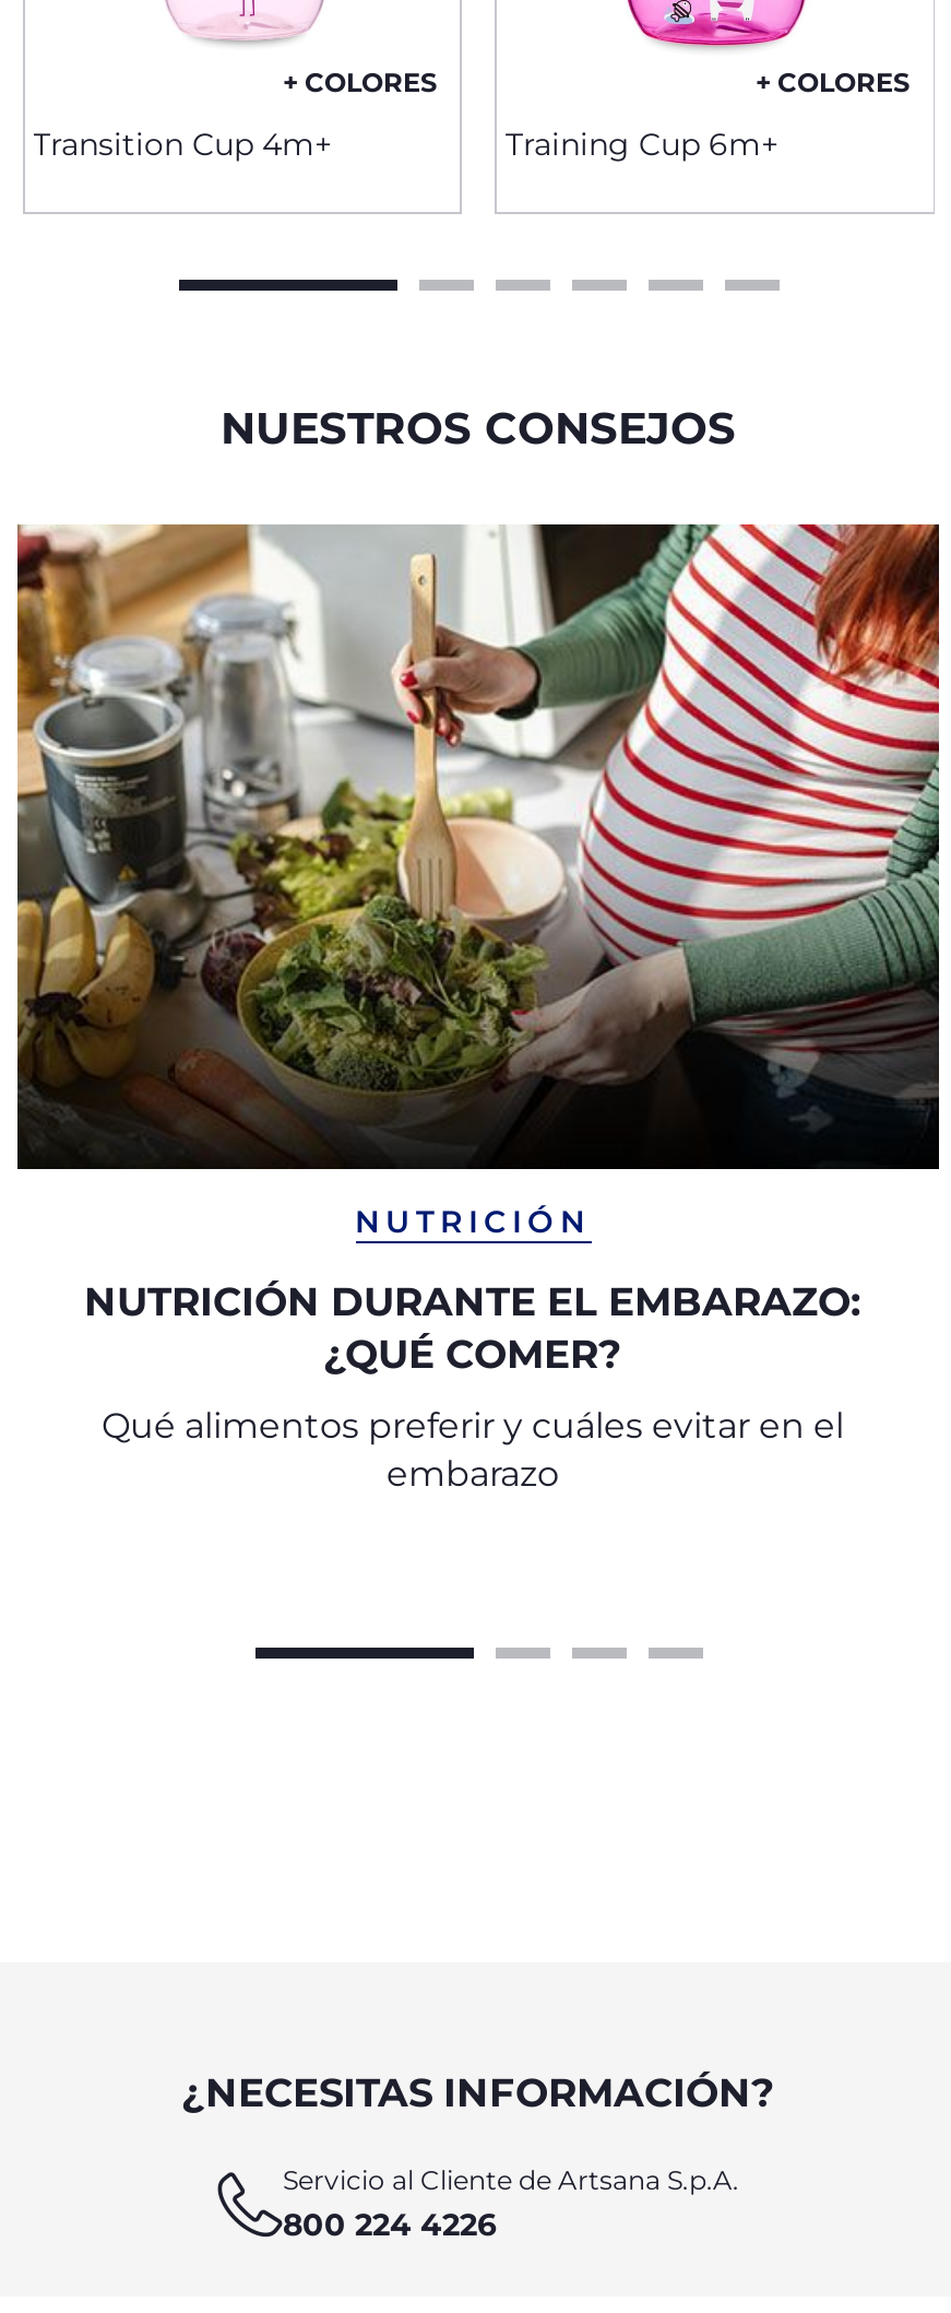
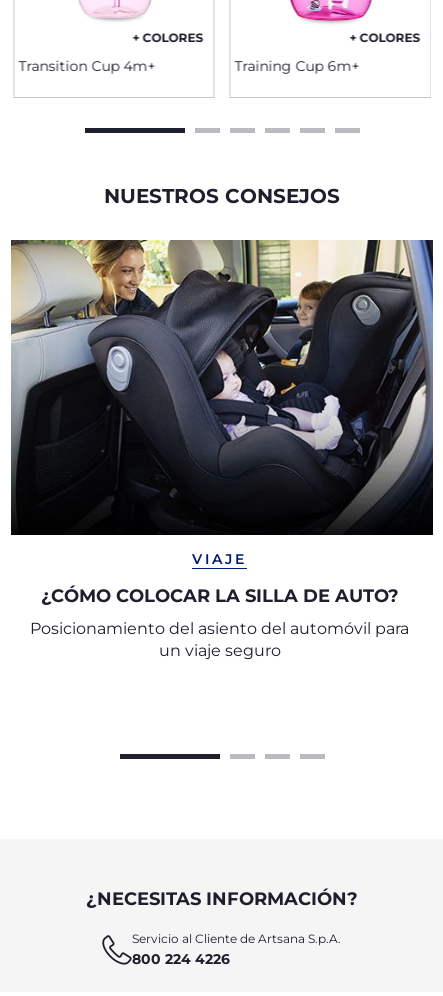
- [image]
- NUTRICIÓN
+ [image]
+ VIAJE

- NUTRICIÓN DURANTE EL EMBARAZO:
- ¿QUÉ COMER?
+ ¿CÓMO COLOCAR LA SILLA DE AUTO?

- Qué alimentos preferir y cuáles evitar en el
- embarazo
+ Posicionamiento del asiento del automóvil para
+ un viaje seguro
